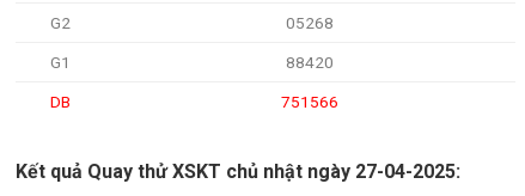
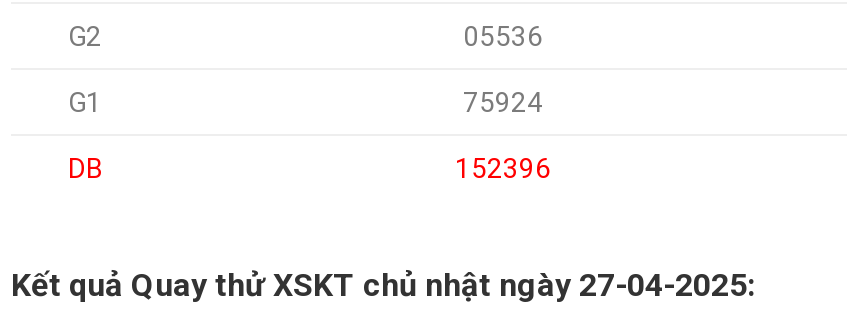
- 05268
+ 05536

- 88420
+ 75924

- 751566
+ 152396
